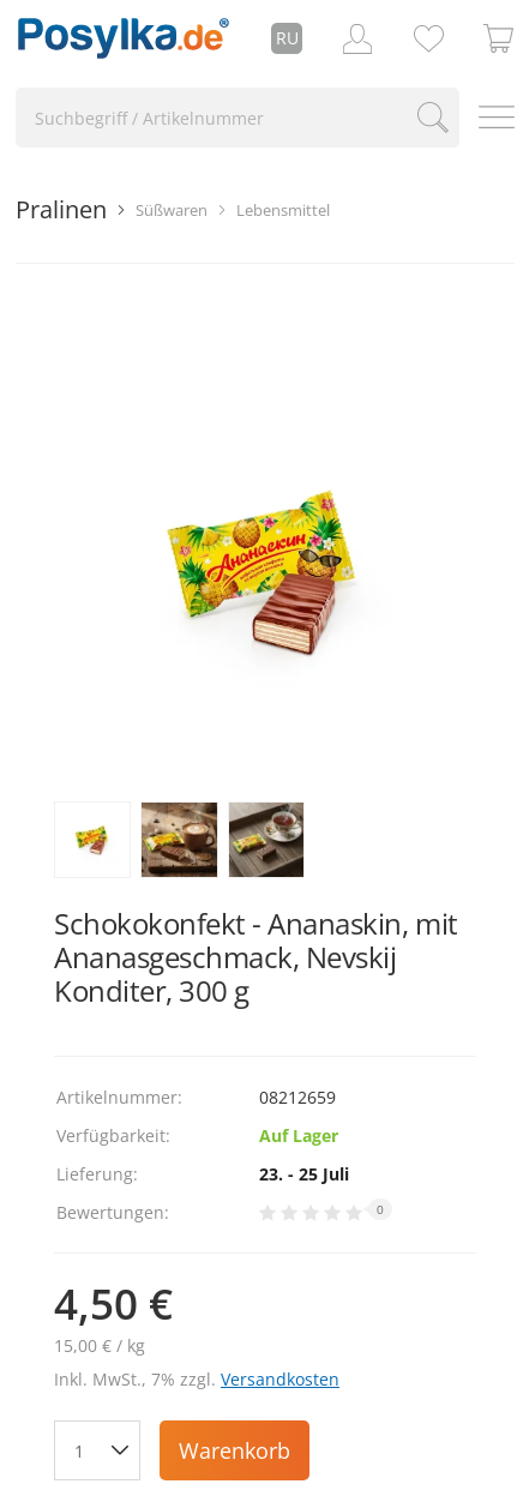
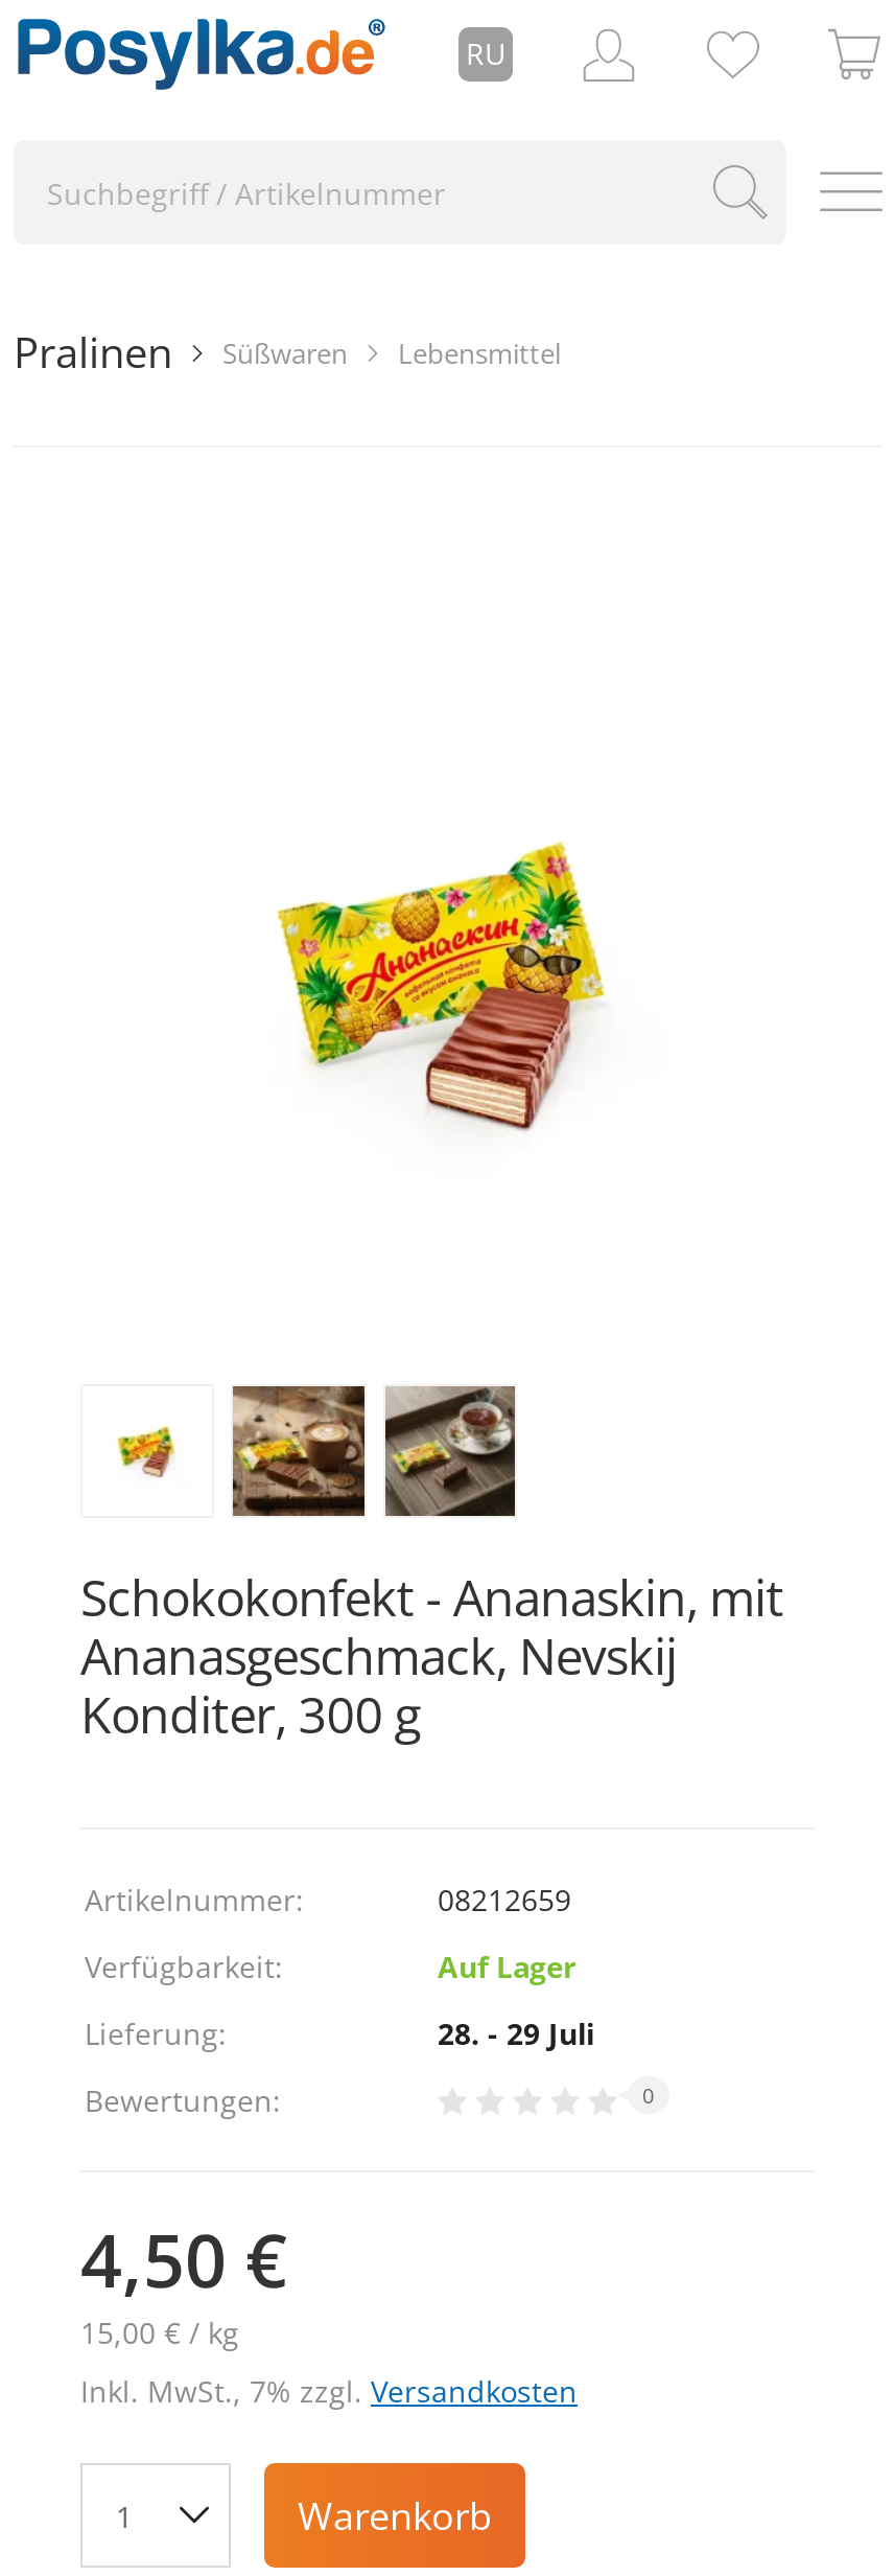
- 23. - 25 Juli
+ 28. - 29 Juli
